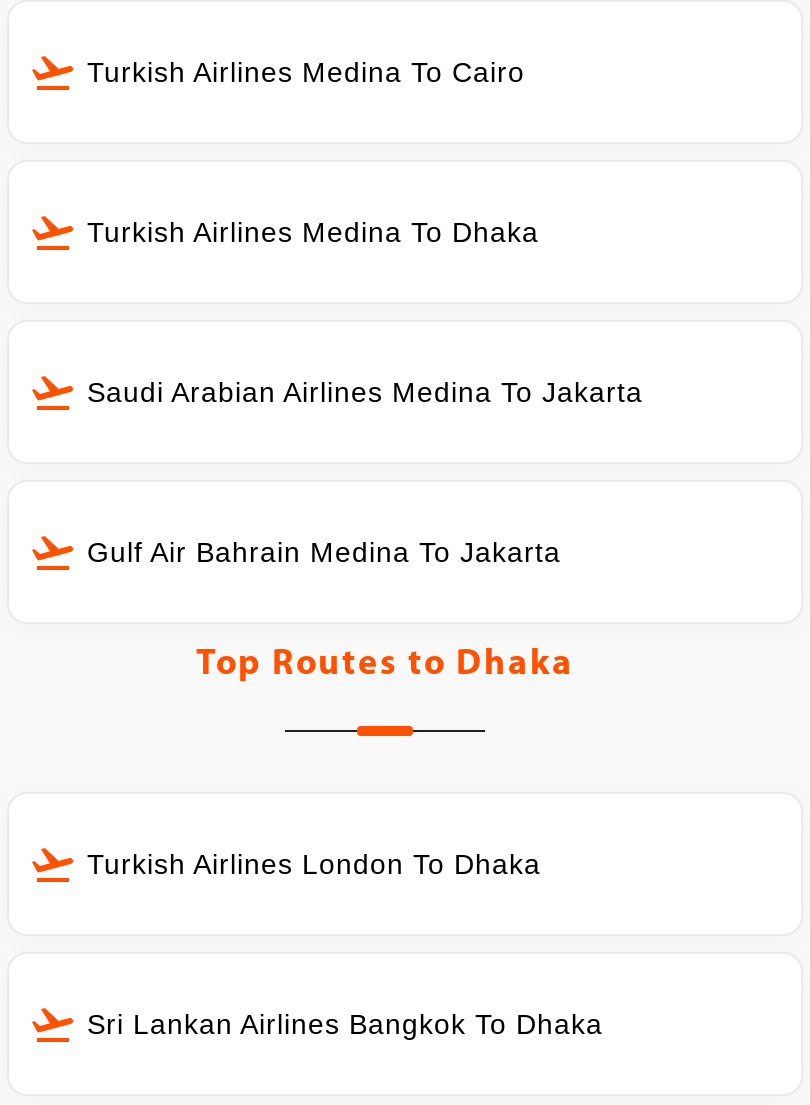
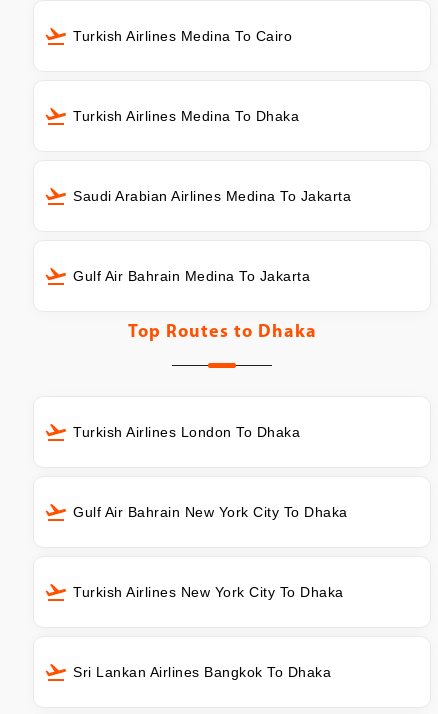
+ Gulf Air Bahrain New York City To Dhaka

+ Turkish Airlines New York City To Dhaka
